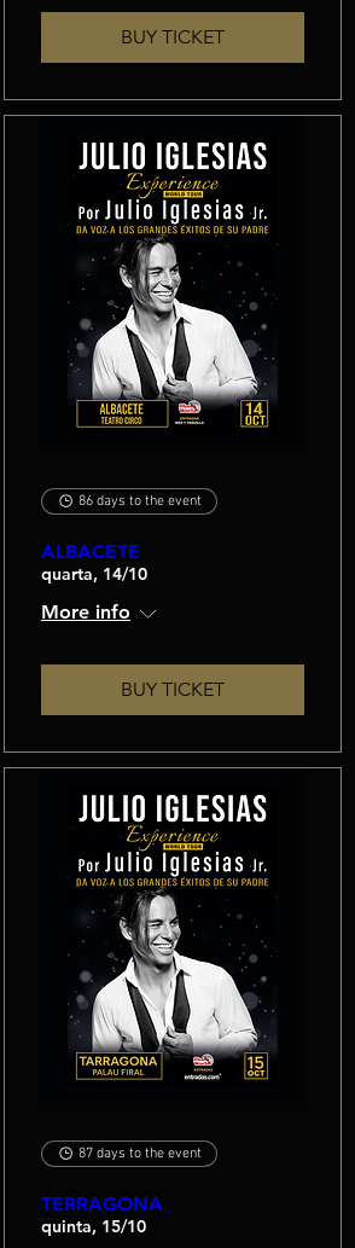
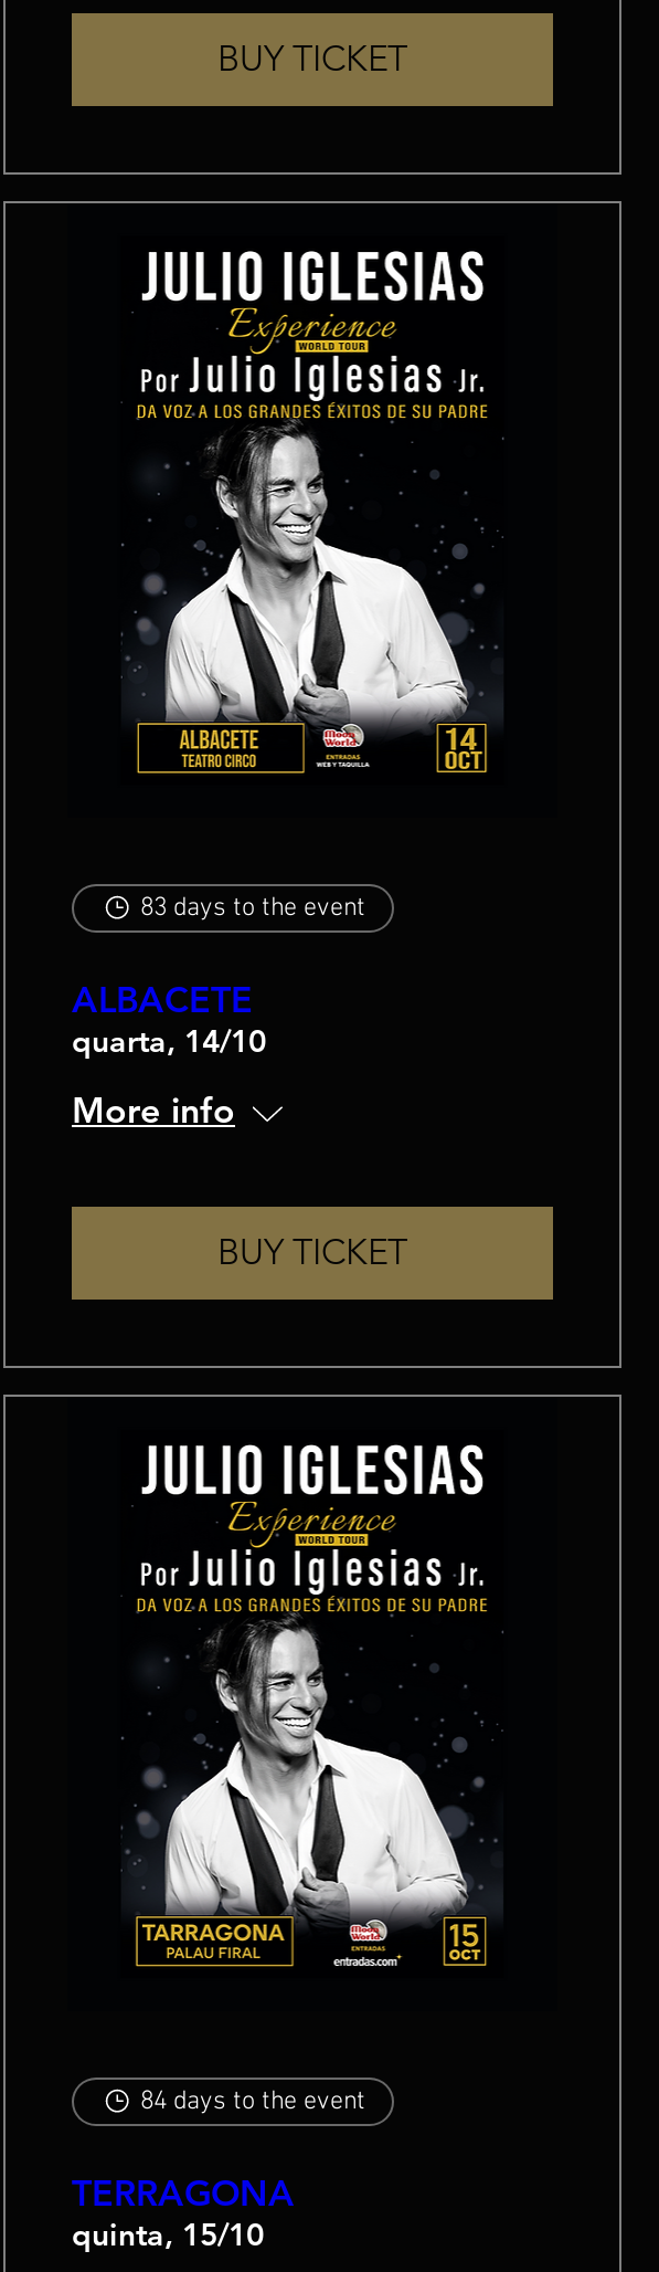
- 86 days to the event
+ 83 days to the event

- 87 days to the event
+ 84 days to the event
